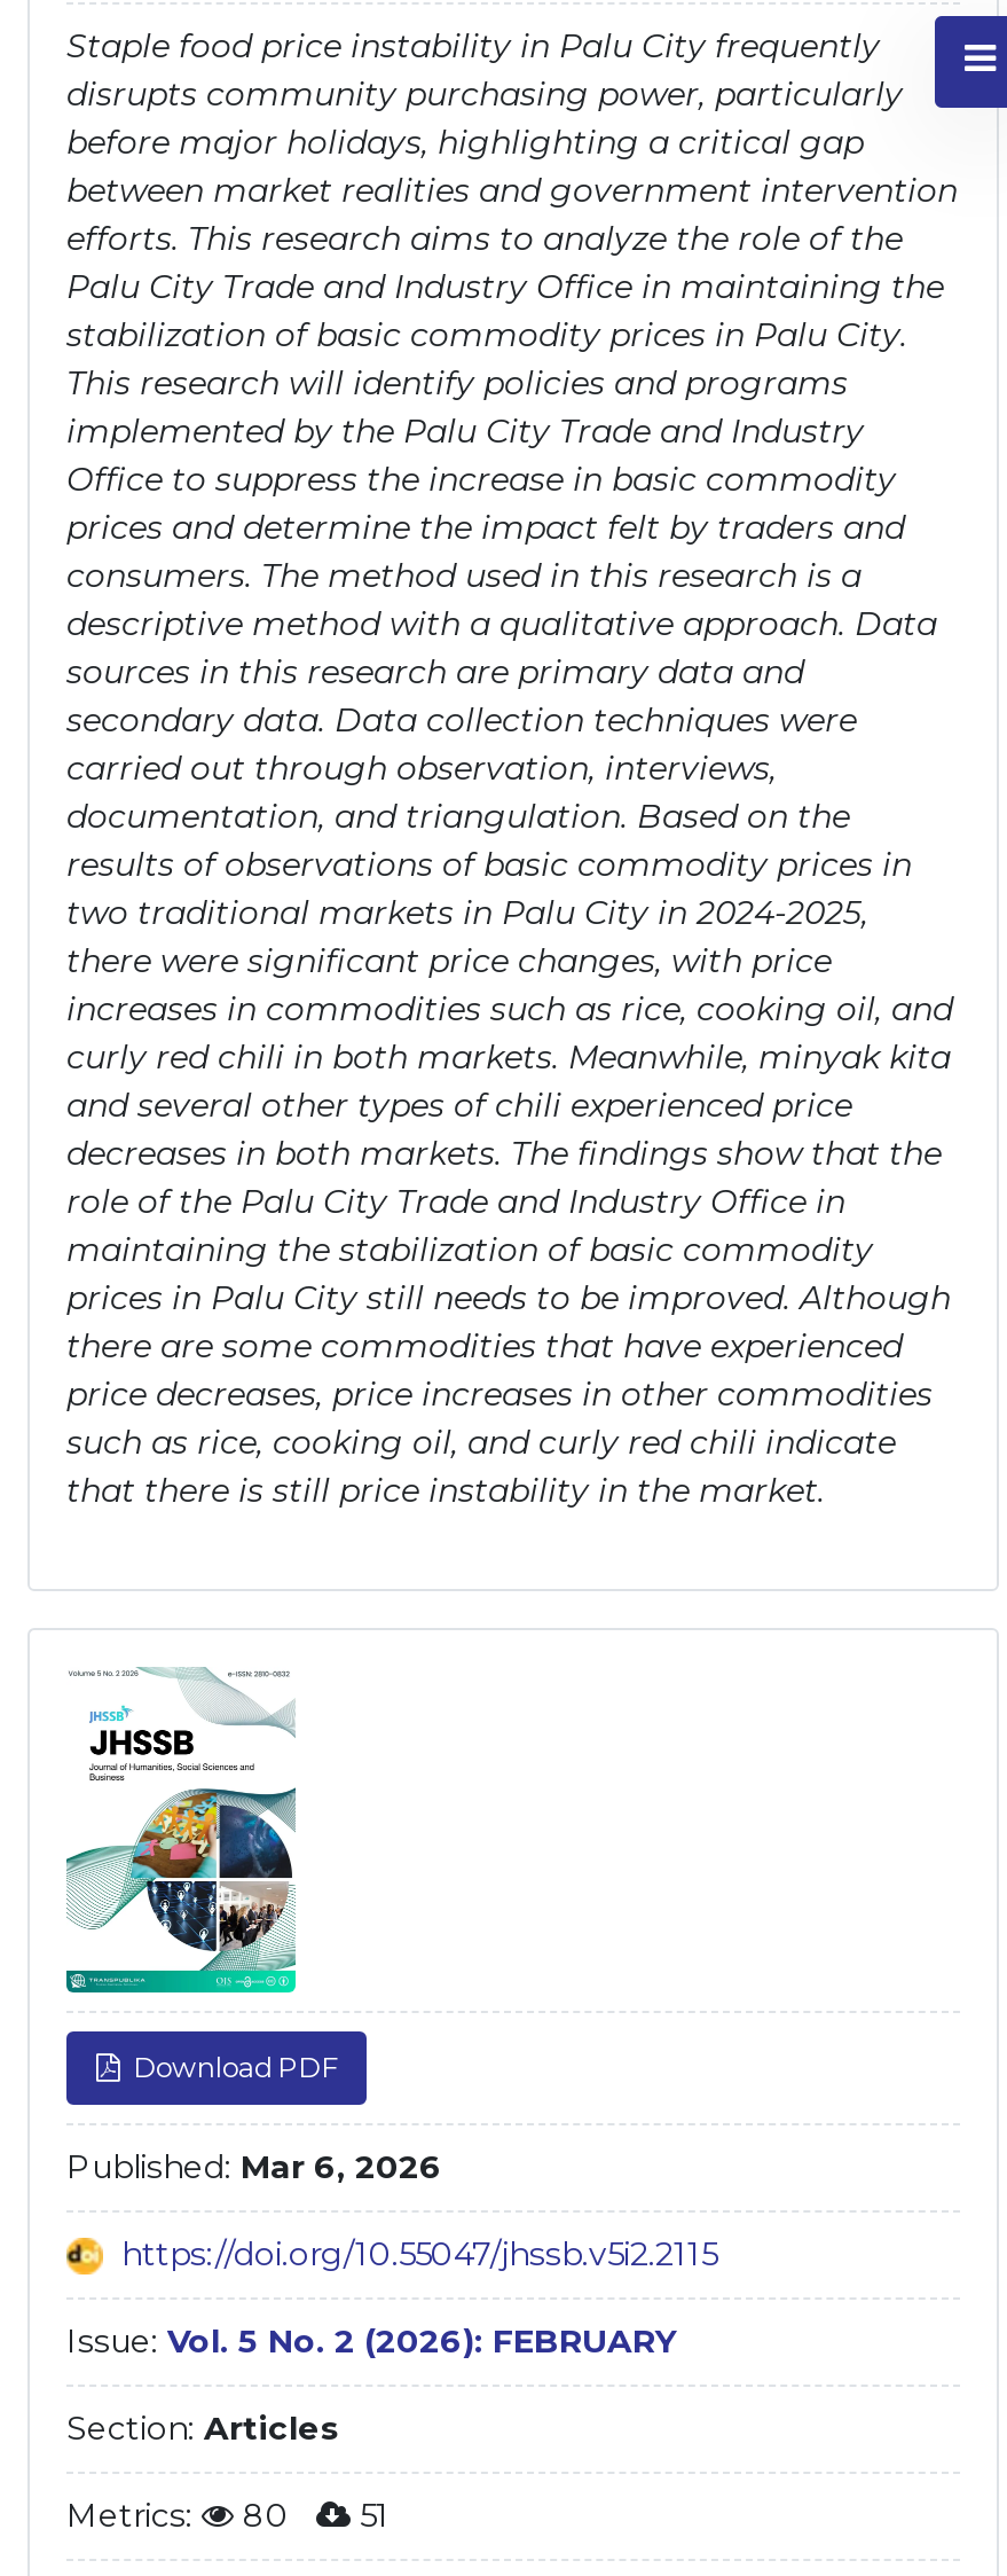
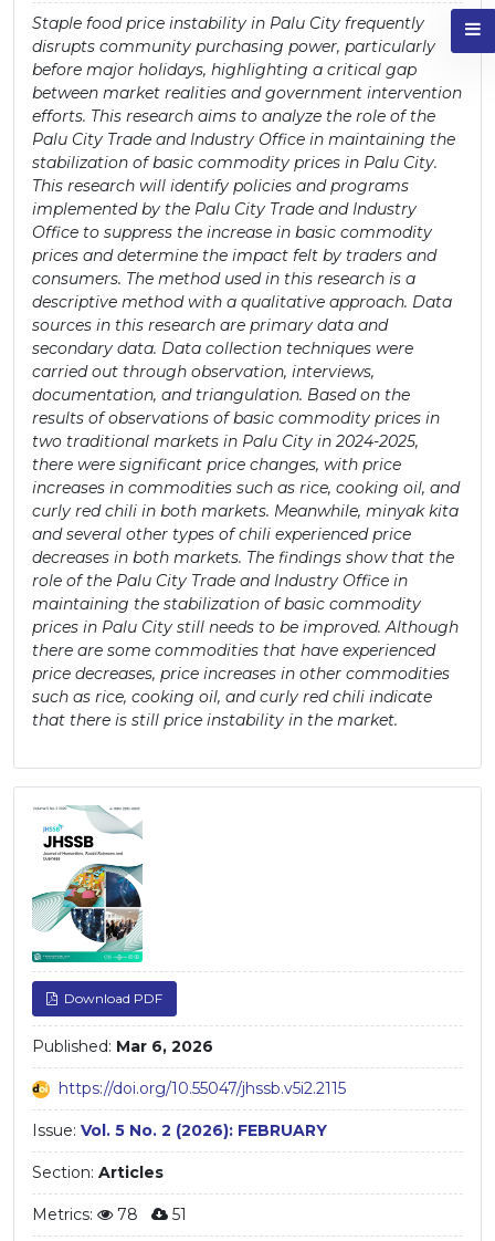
- 80
+ 78
